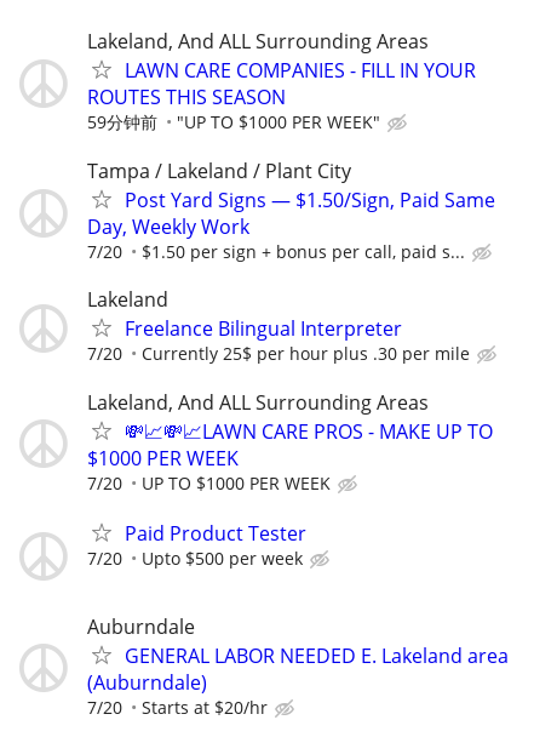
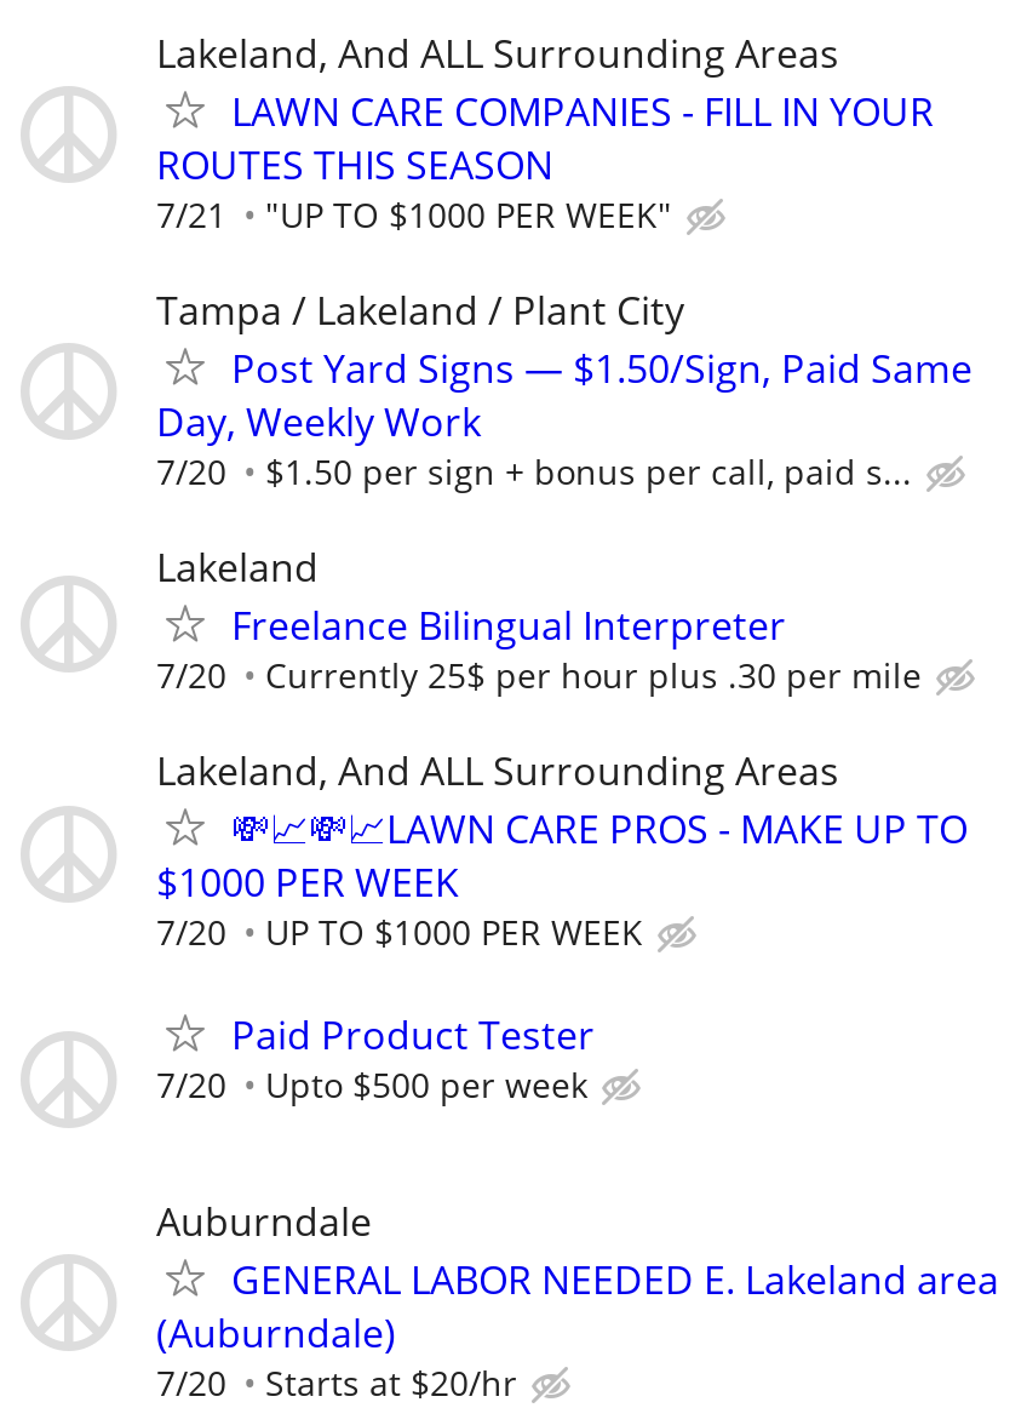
- 59分钟前 "UP TO $1000 PER WEEK"
+ 7/21 "UP TO $1000 PER WEEK"
